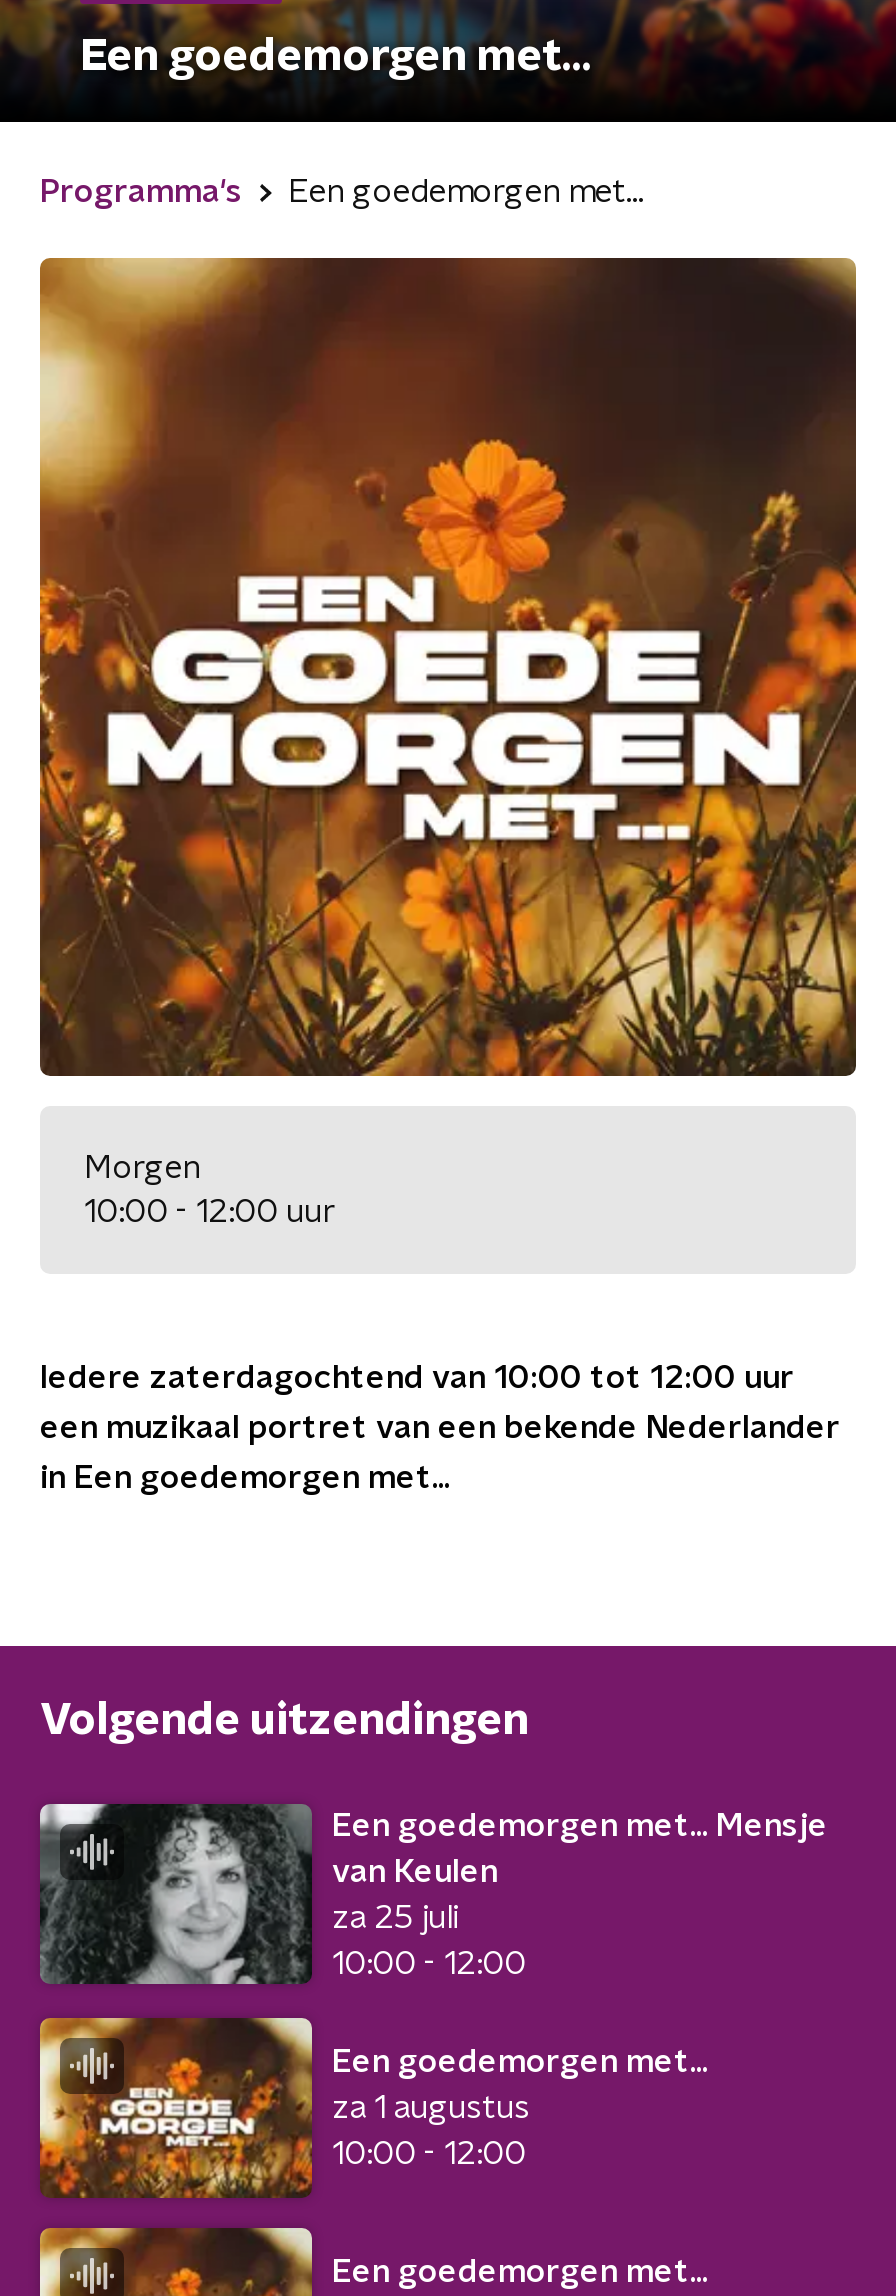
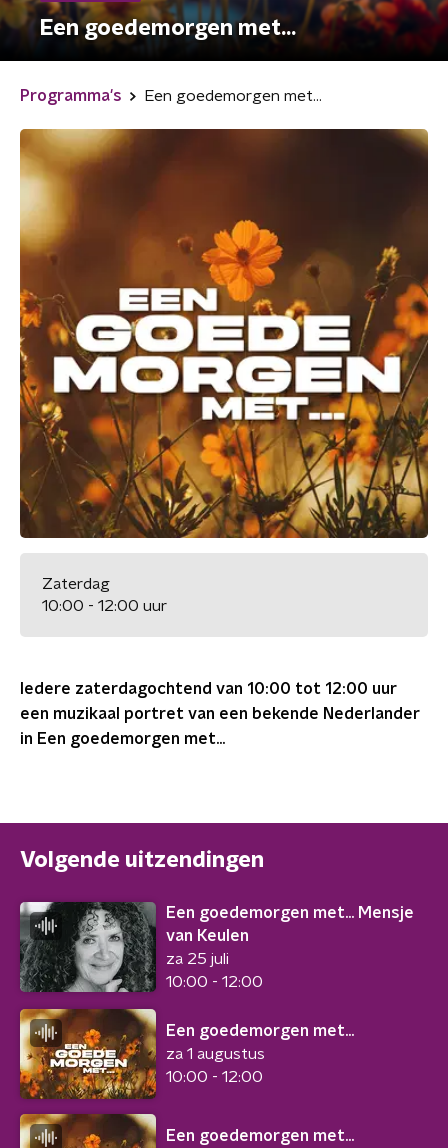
- Morgen
+ Zaterdag
